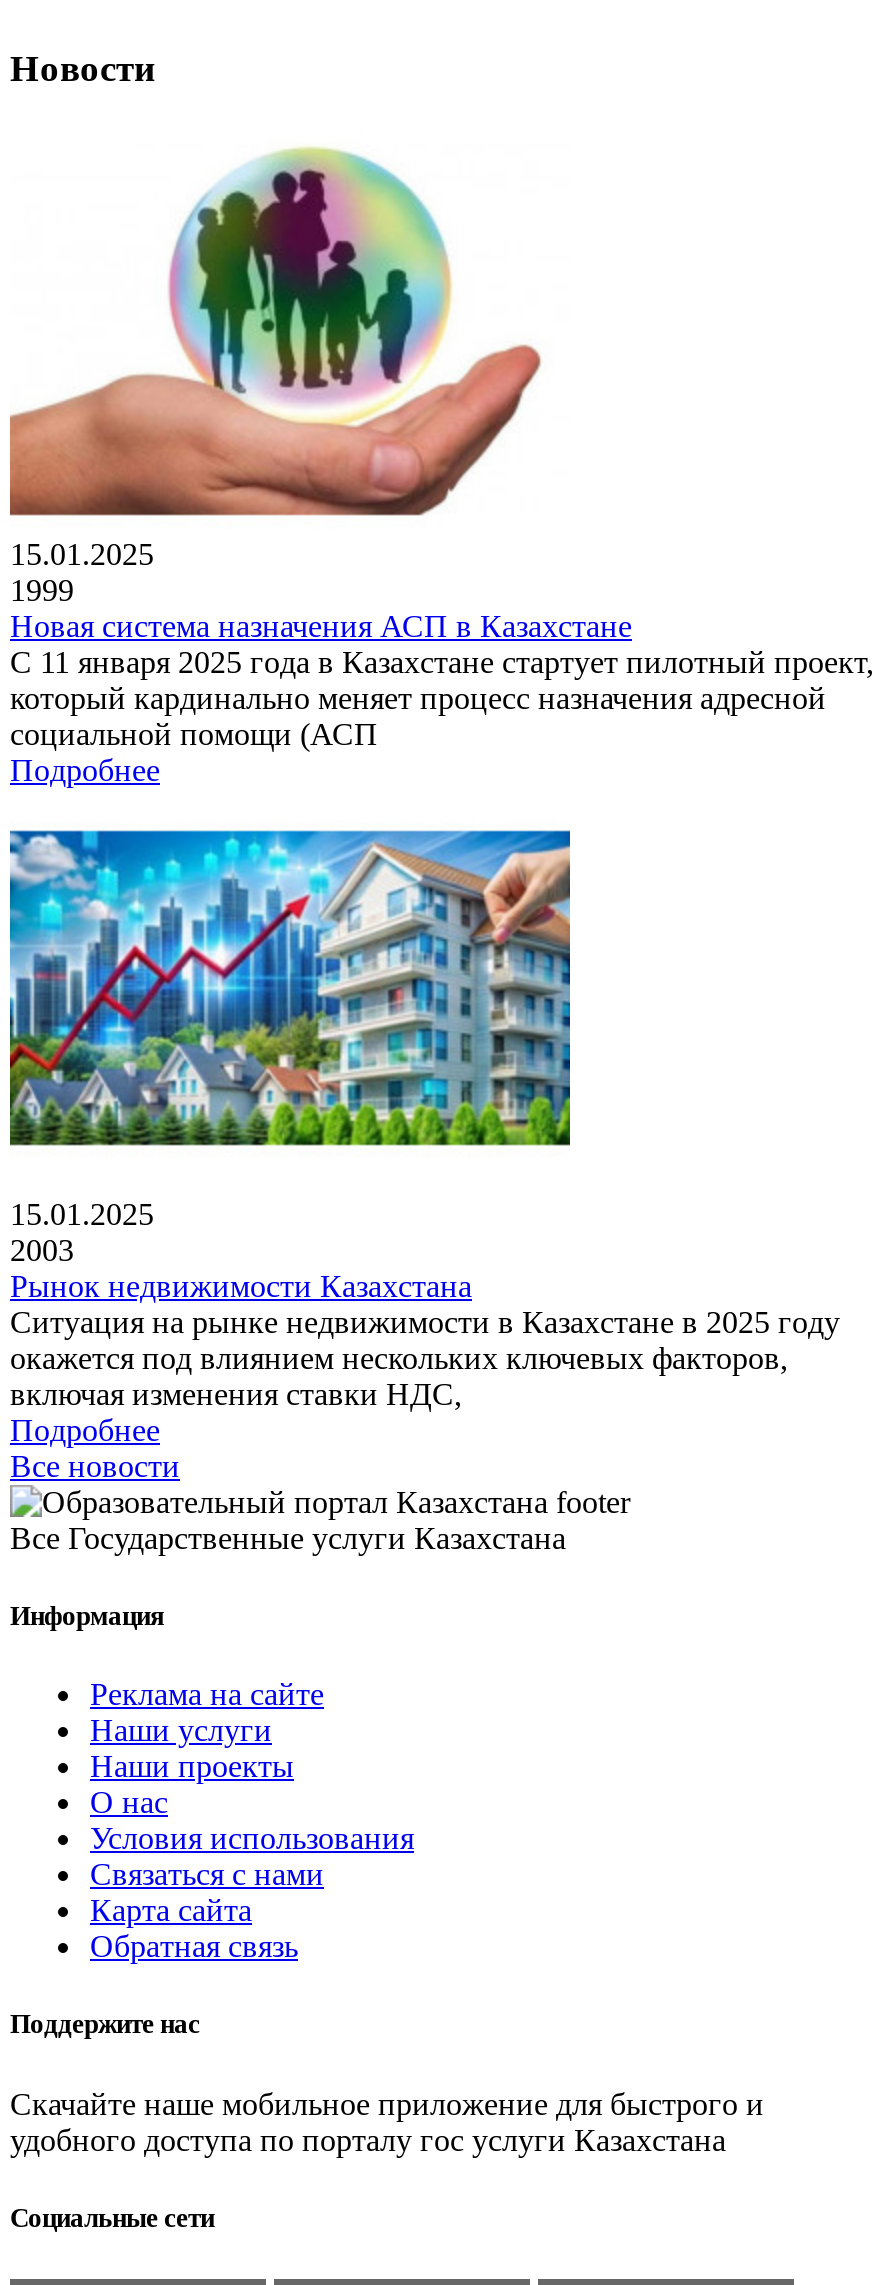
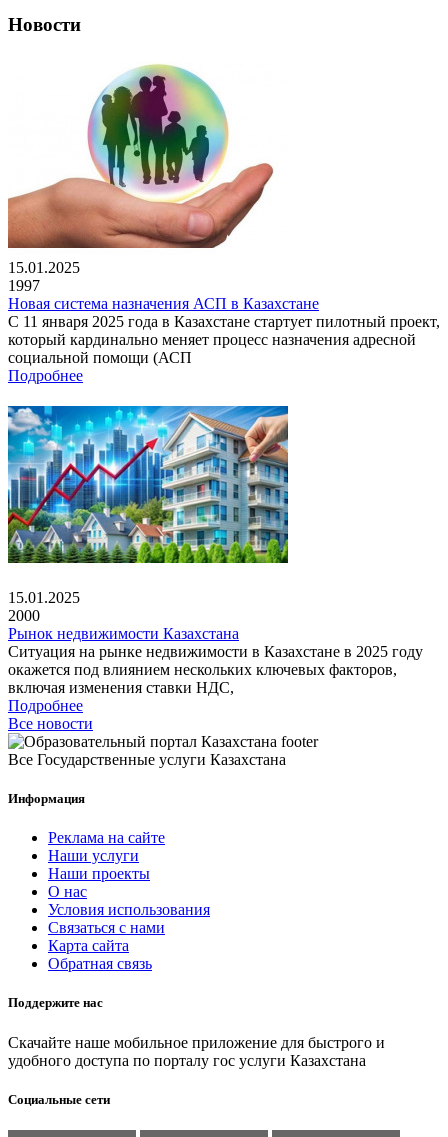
- 1999
+ 1997

- 2003
+ 2000
